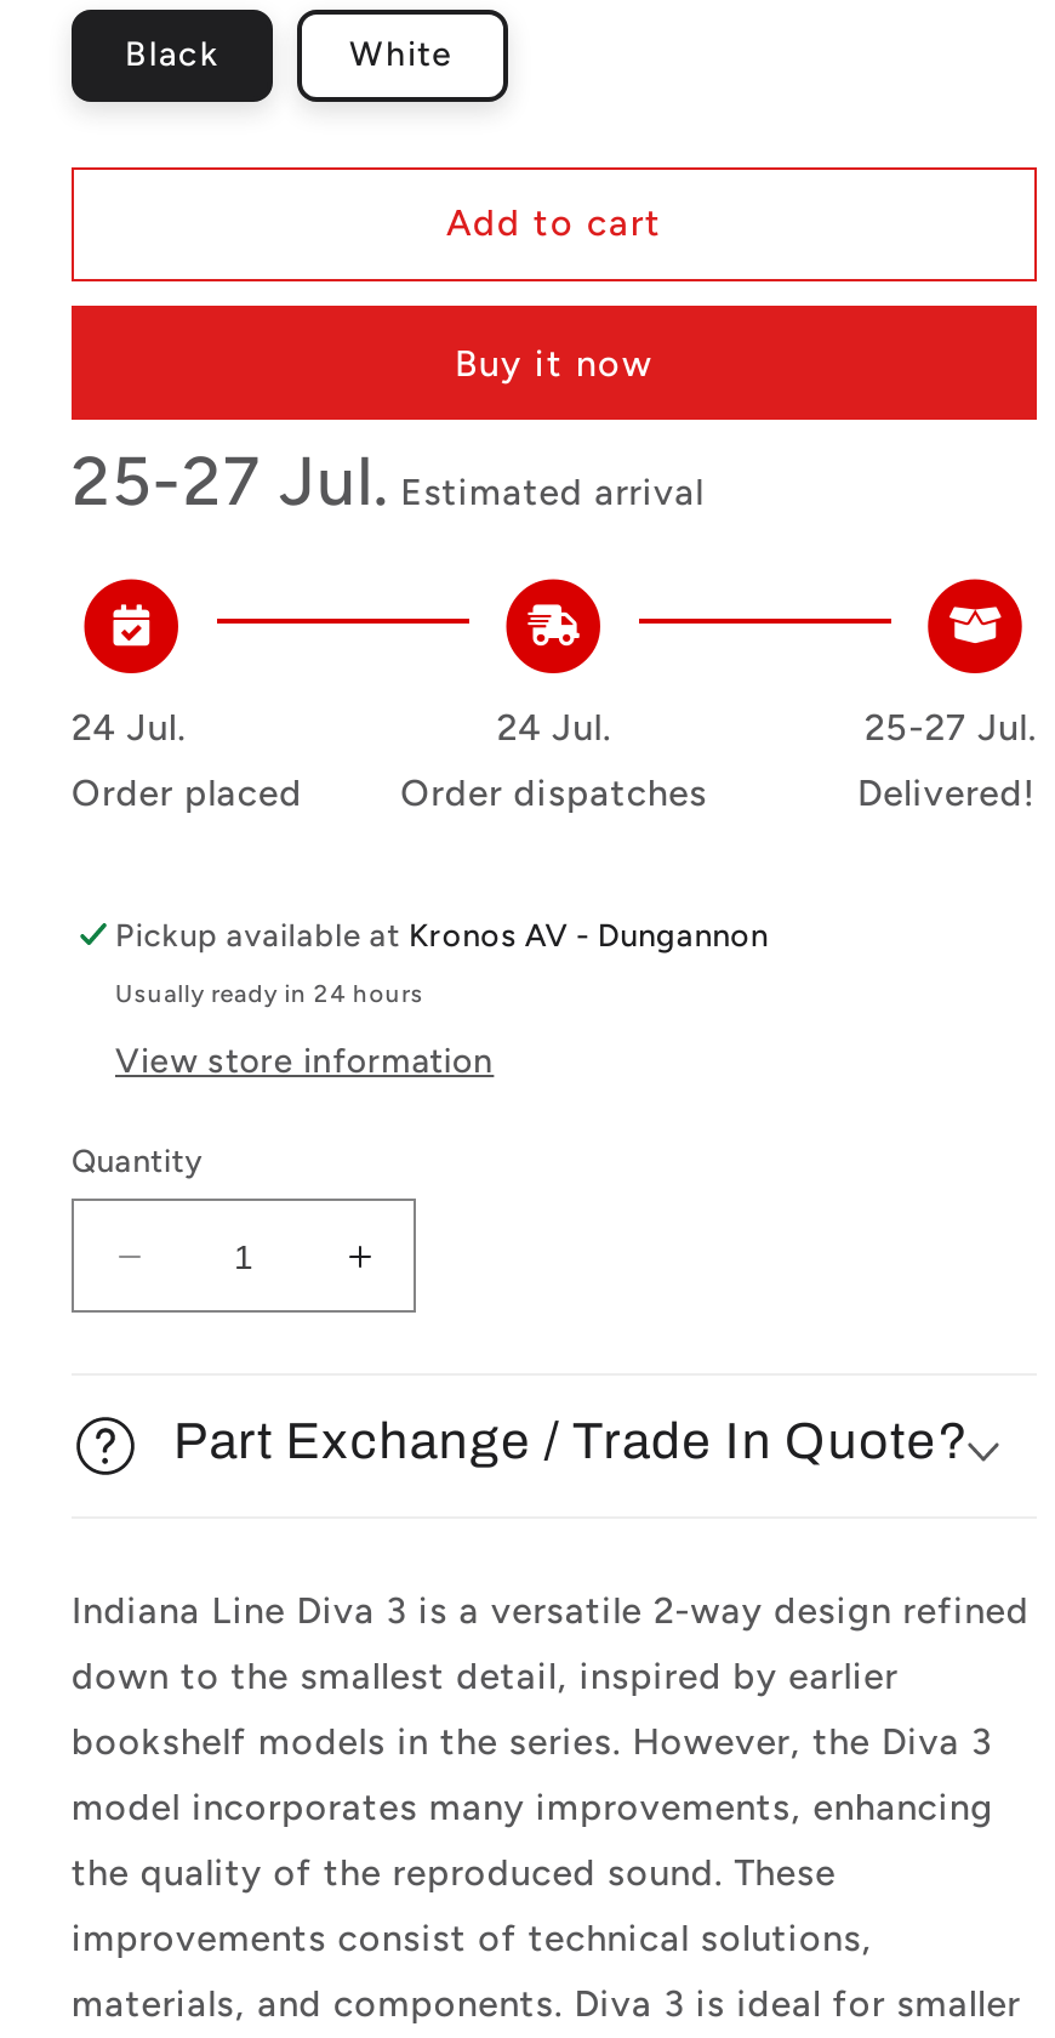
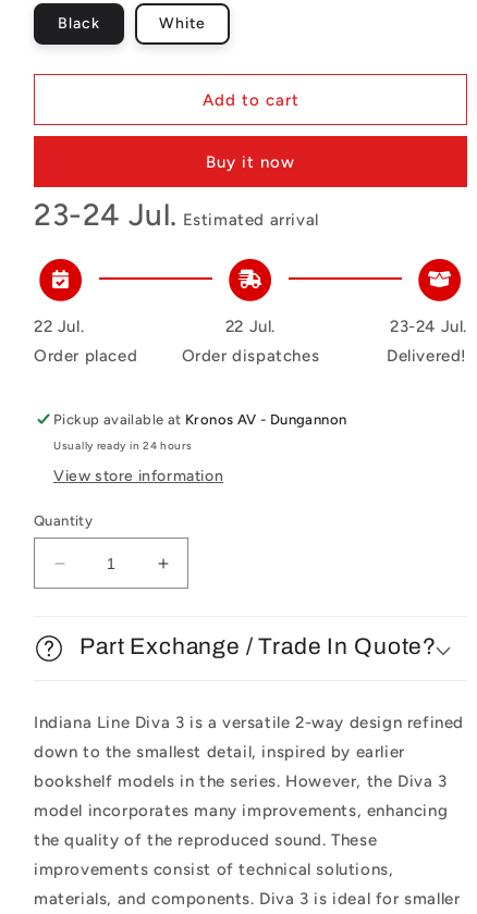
- 25-27 Jul. Estimated arrival
+ 23-24 Jul. Estimated arrival

- 24 Jul.
+ 22 Jul.

- 24 Jul.
+ 22 Jul.

- 25-27 Jul.
+ 23-24 Jul.
